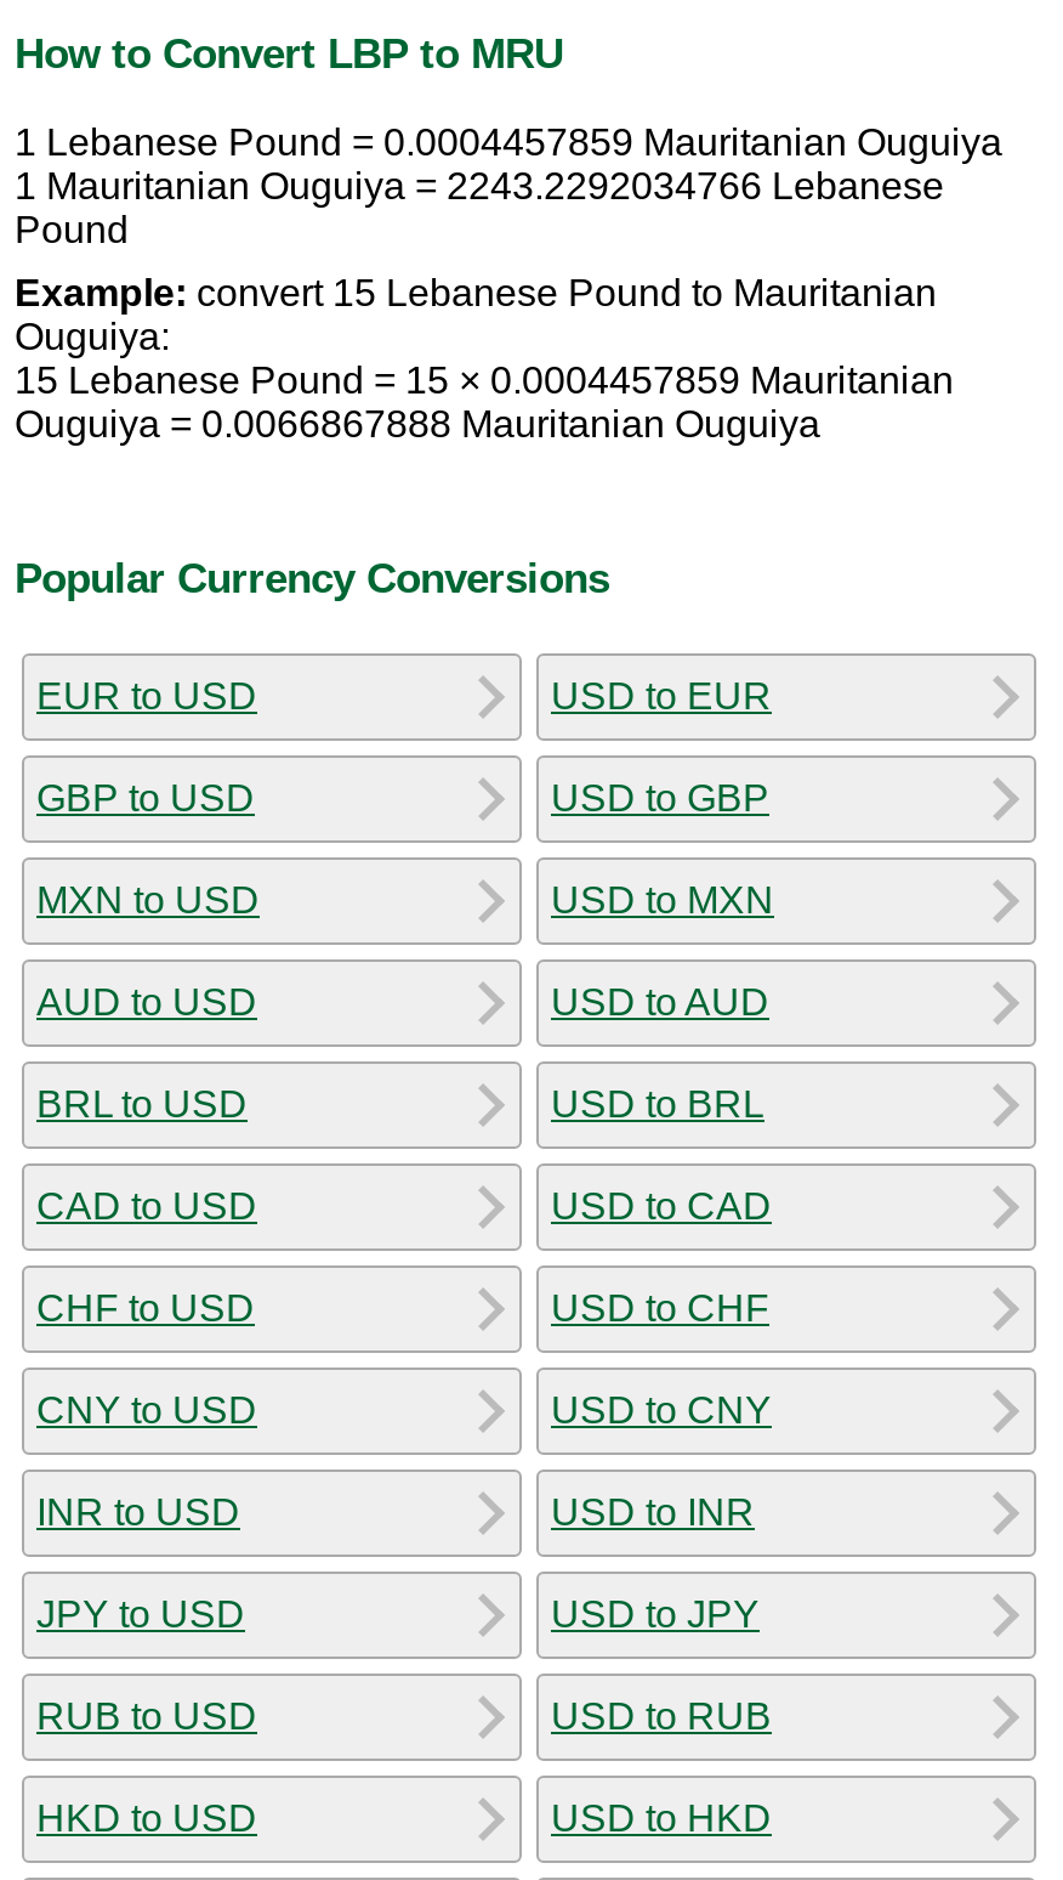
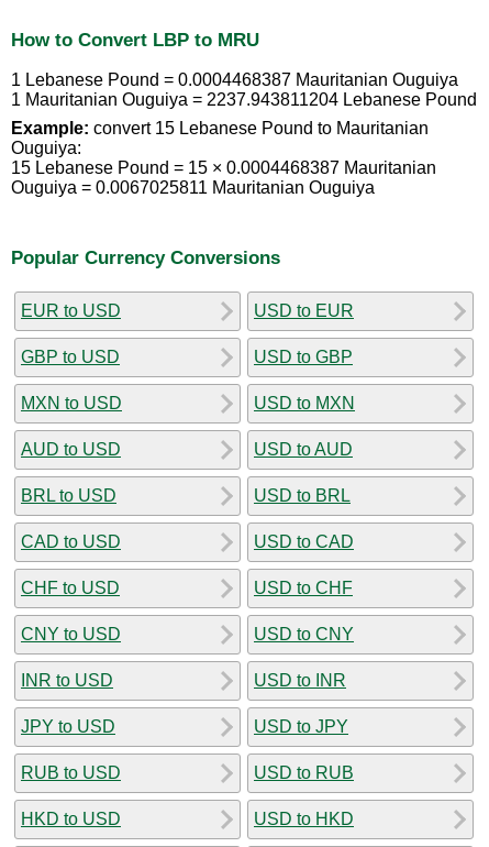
- 1 Lebanese Pound = 0.0004457859 Mauritanian Ouguiya
- 1 Mauritanian Ouguiya = 2243.2292034766 Lebanese
- Pound
+ 1 Lebanese Pound = 0.0004468387 Mauritanian Ouguiya
+ 1 Mauritanian Ouguiya = 2237.943811204 Lebanese Pound

- 15 Lebanese Pound = 15 × 0.0004457859 Mauritanian
+ 15 Lebanese Pound = 15 × 0.0004468387 Mauritanian

- Ouguiya = 0.0066867888 Mauritanian Ouguiya
+ Ouguiya = 0.0067025811 Mauritanian Ouguiya
